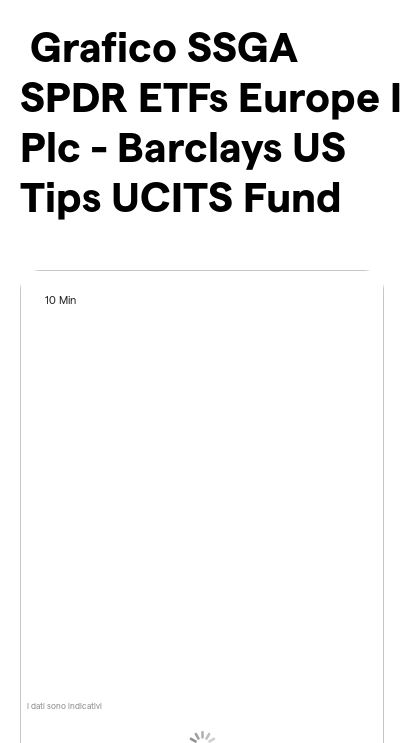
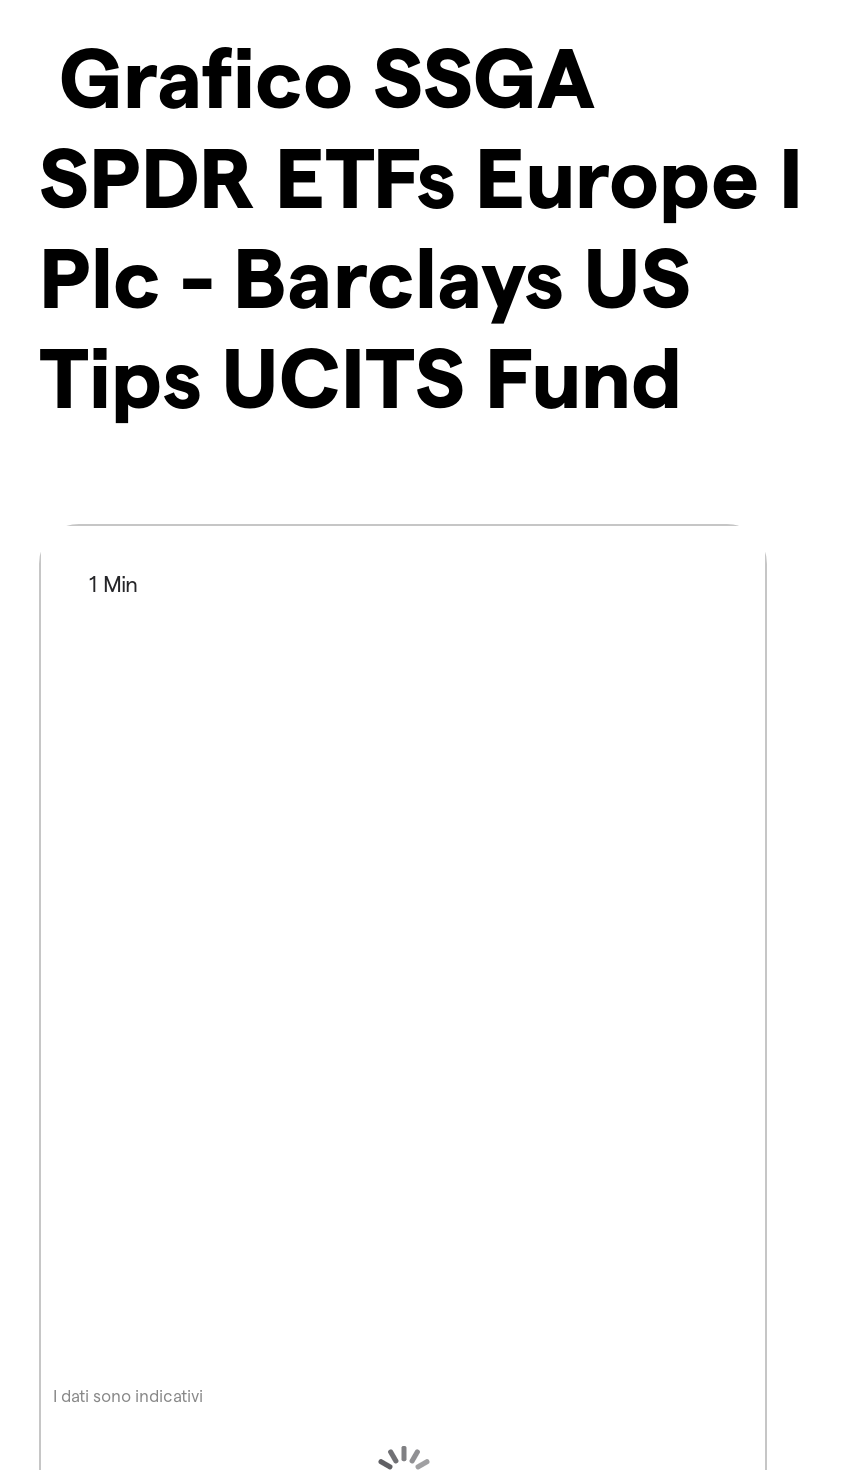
- 10 Min
+ 1 Min
